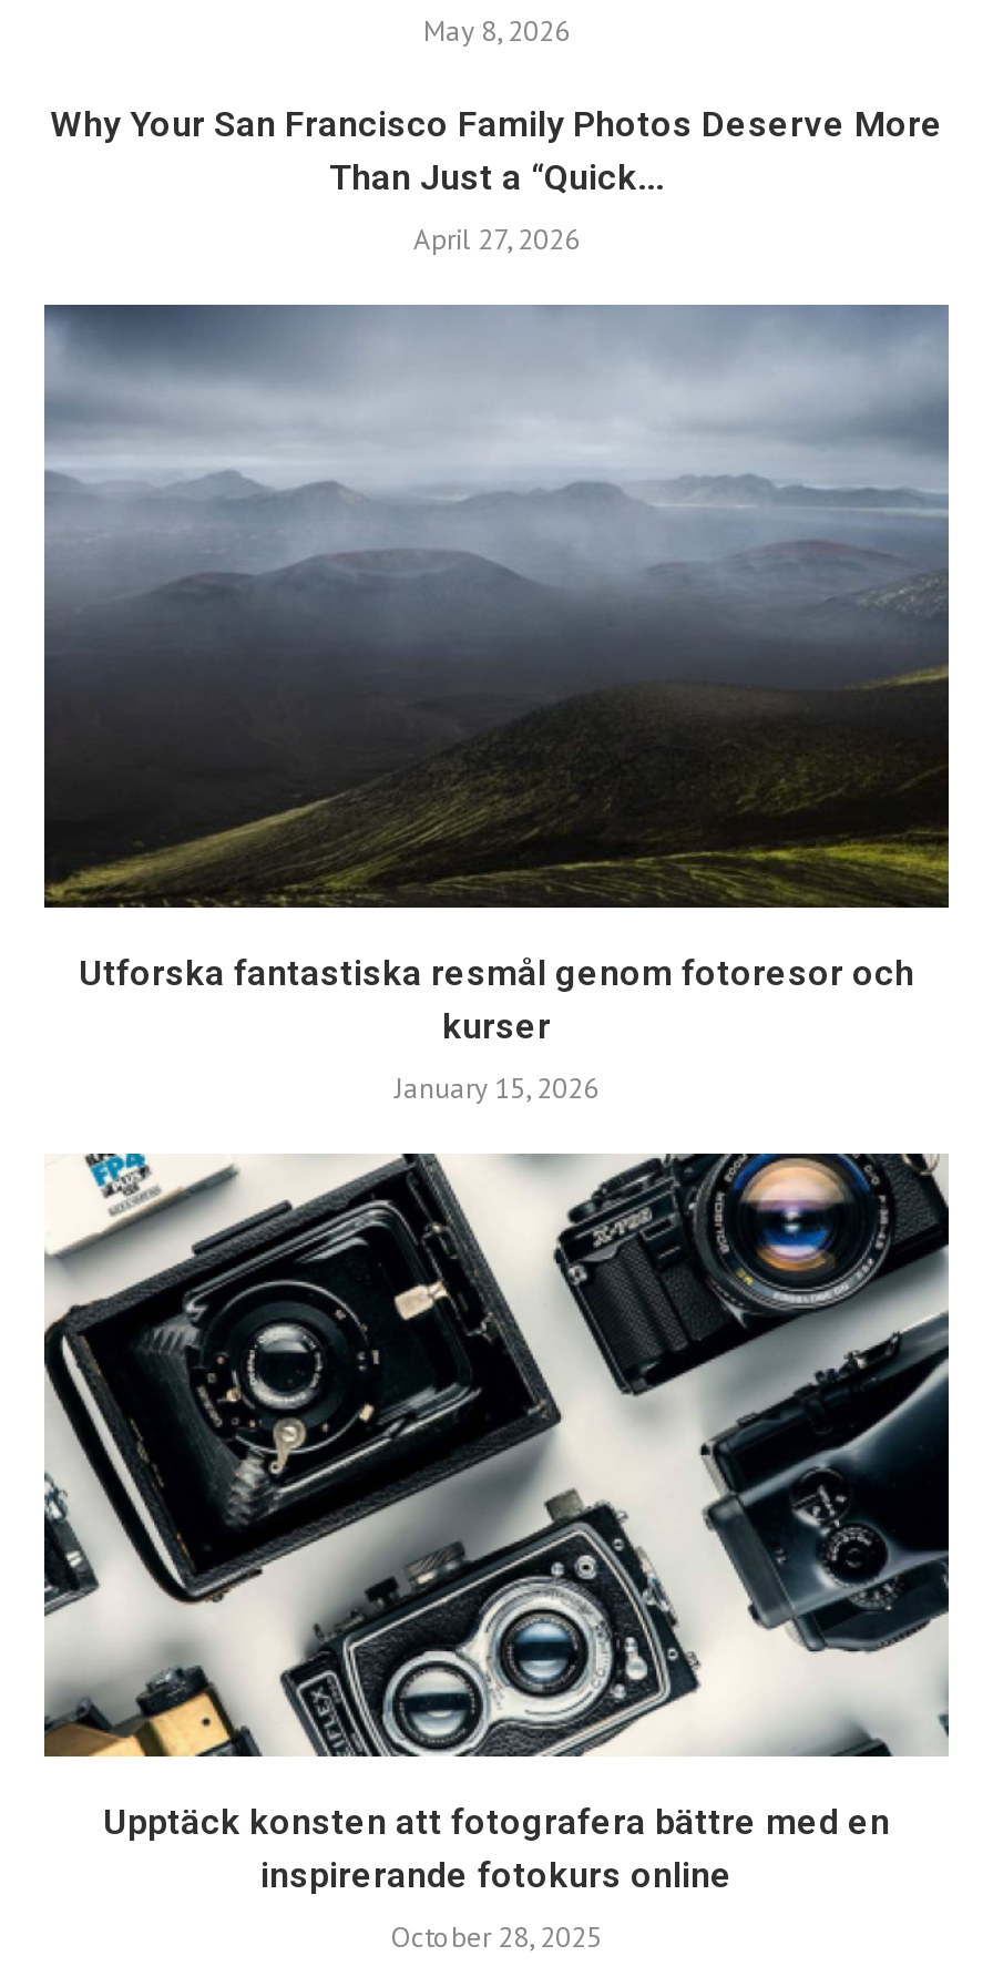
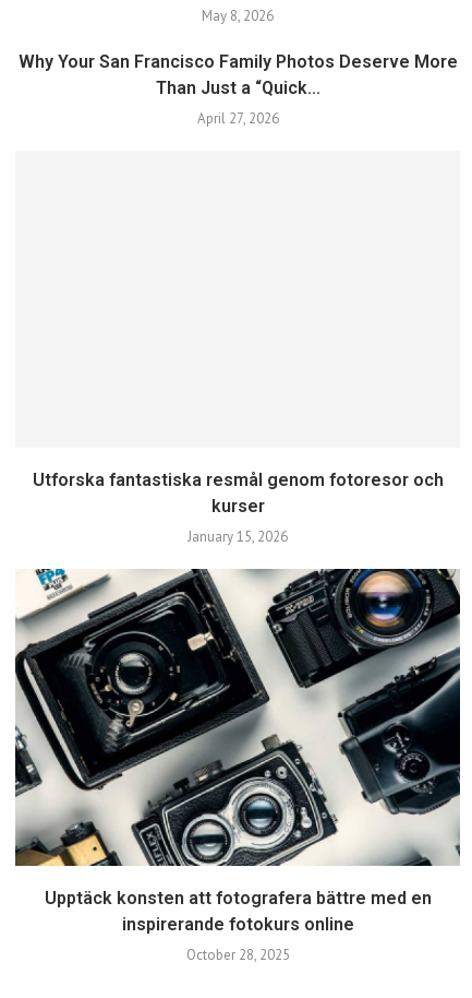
- [image]
